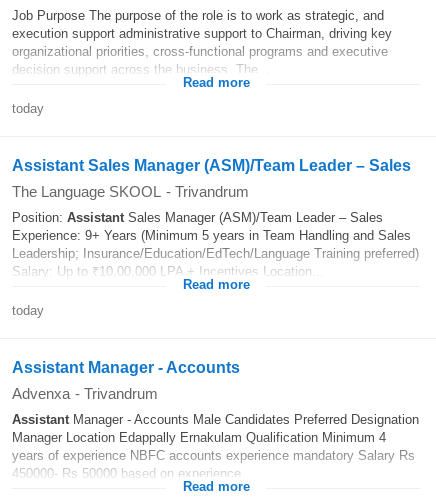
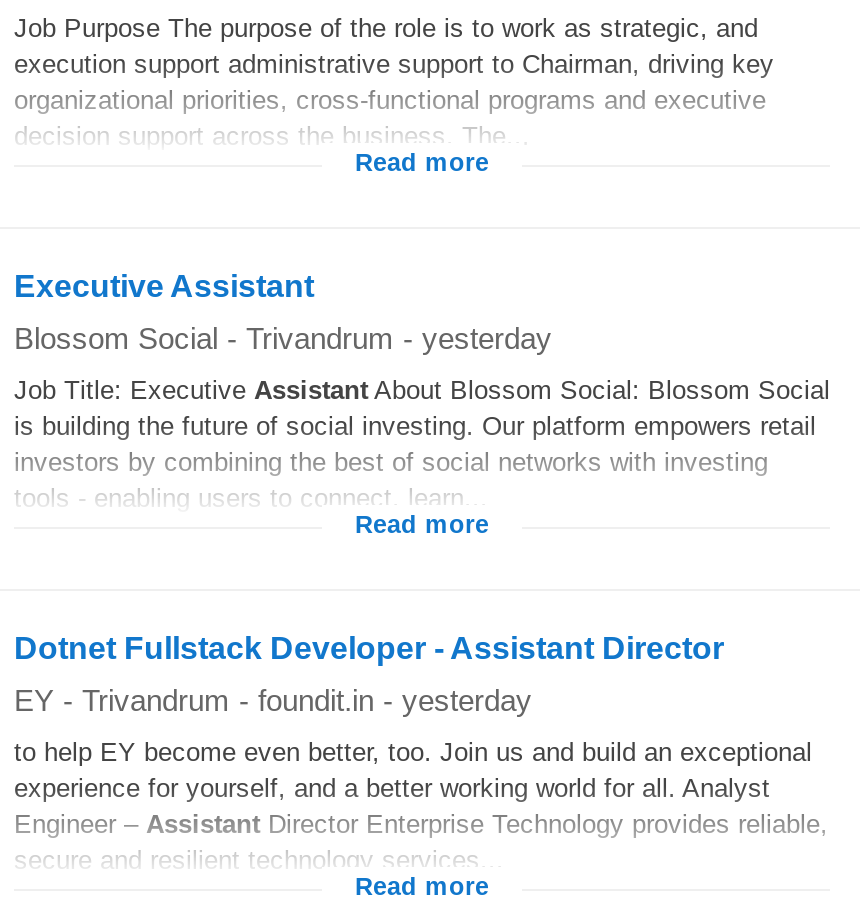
- today
- Assistant Sales Manager (ASM)/Team Leader – Sales
- The Language SKOOL - Trivandrum
- Position: Assistant Sales Manager (ASM)/Team Leader – Sales
- Experience: 9+ Years (Minimum 5 years in Team Handling and Sales
- Leadership; Insurance/Education/EdTech/Language Training preferred)
- Salary: Up to ₹10,00,000 LPA + Incentives Location...
+ Executive Assistant
+ Blossom Social - Trivandrum - yesterday
+ Job Title: Executive Assistant About Blossom Social: Blossom Social
+ is building the future of social investing. Our platform empowers retail
+ investors by combining the best of social networks with investing
+ tools - enabling users to connect, learn...

- today
- Assistant Manager - Accounts
- Advenxa - Trivandrum
- Assistant Manager - Accounts Male Candidates Preferred Designation
- Manager Location Edappally Ernakulam Qualification Minimum 4
- years of experience NBFC accounts experience mandatory Salary Rs
- 450000- Rs 50000 based on experience...
+ Dotnet Fullstack Developer - Assistant Director
+ EY - Trivandrum - foundit.in - yesterday
+ to help EY become even better, too. Join us and build an exceptional
+ experience for yourself, and a better working world for all. Analyst
+ Engineer – Assistant Director Enterprise Technology provides reliable,
+ secure and resilient technology services...
